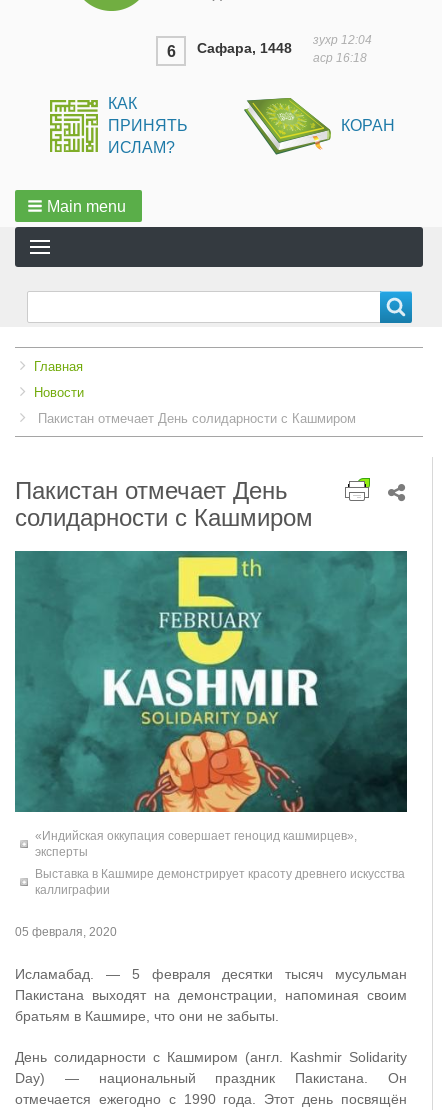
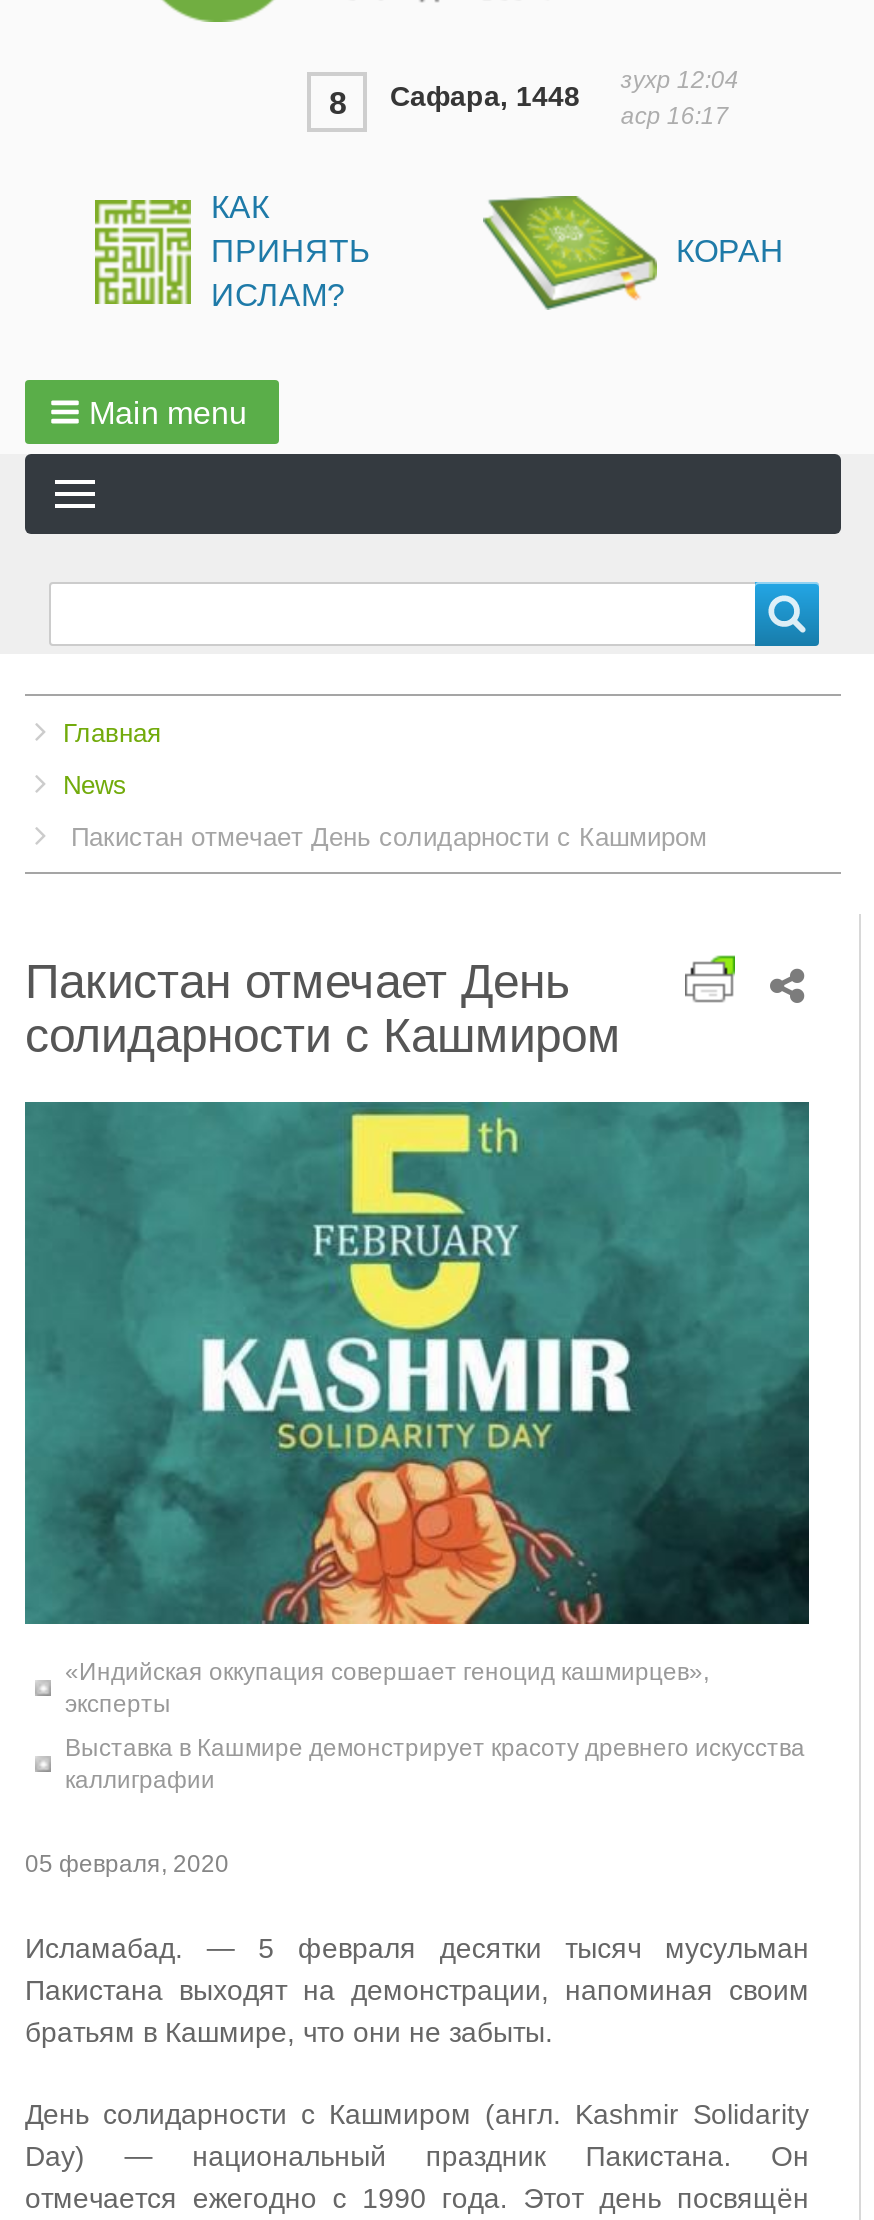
- 6 Сафара, 1448
+ 8 Сафара, 1448

- аср 16:18
+ аср 16:17

- Новости
+ News
